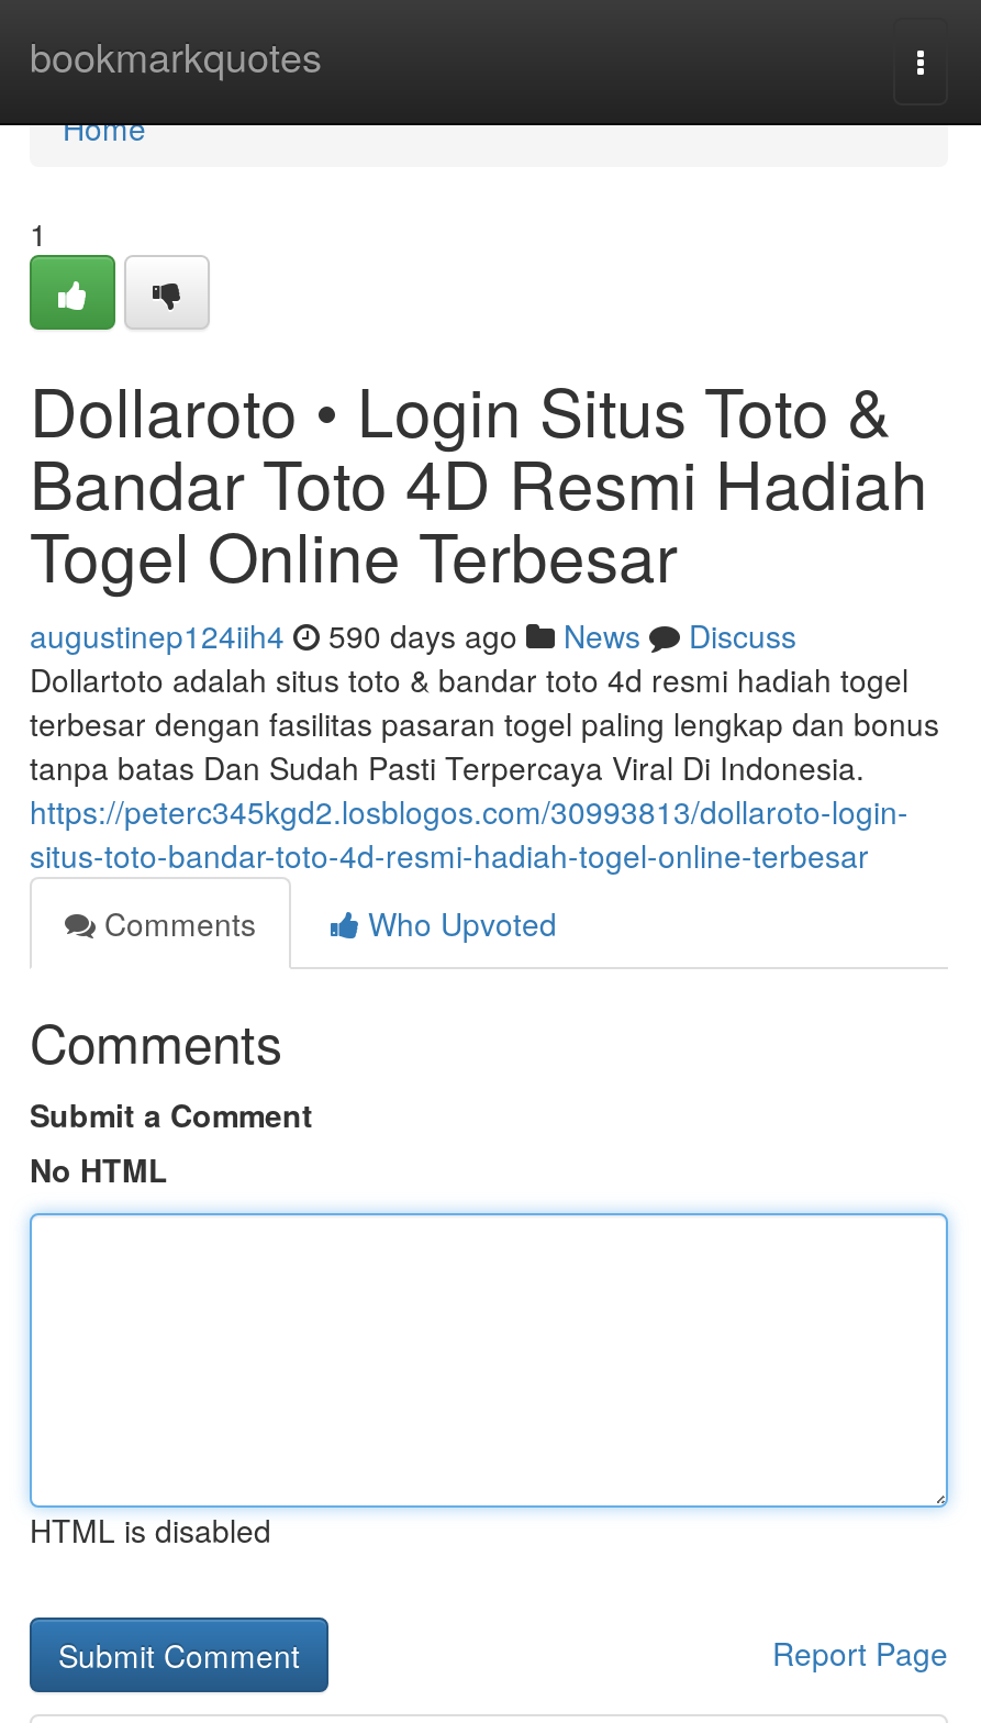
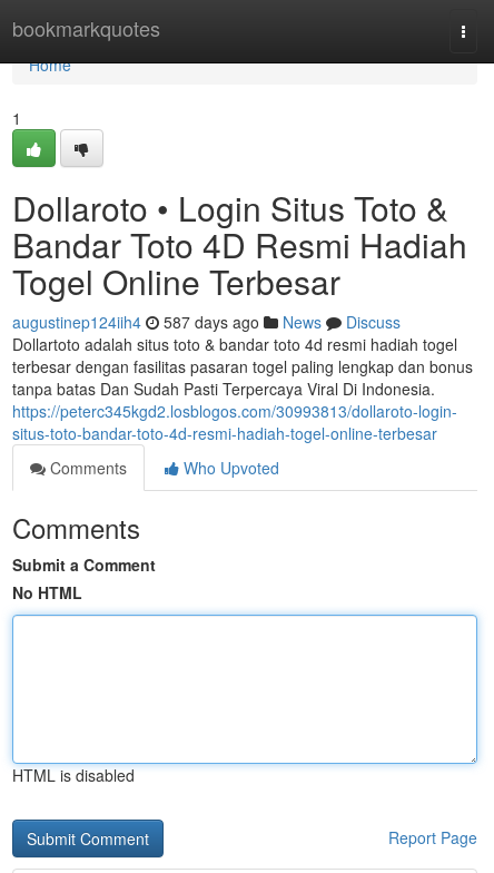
- augustinep124iih4 590 days ago News Discuss
+ augustinep124iih4 587 days ago News Discuss
